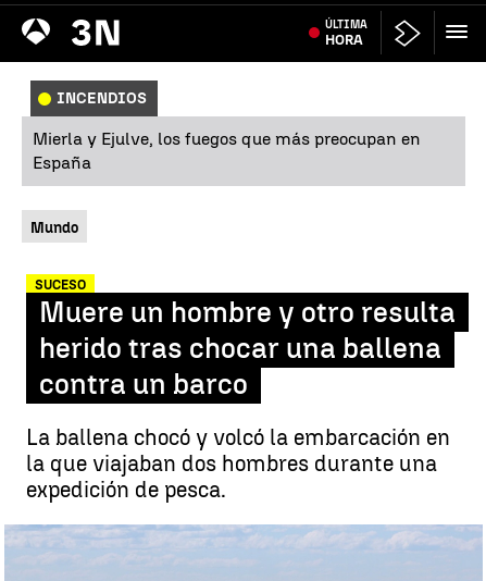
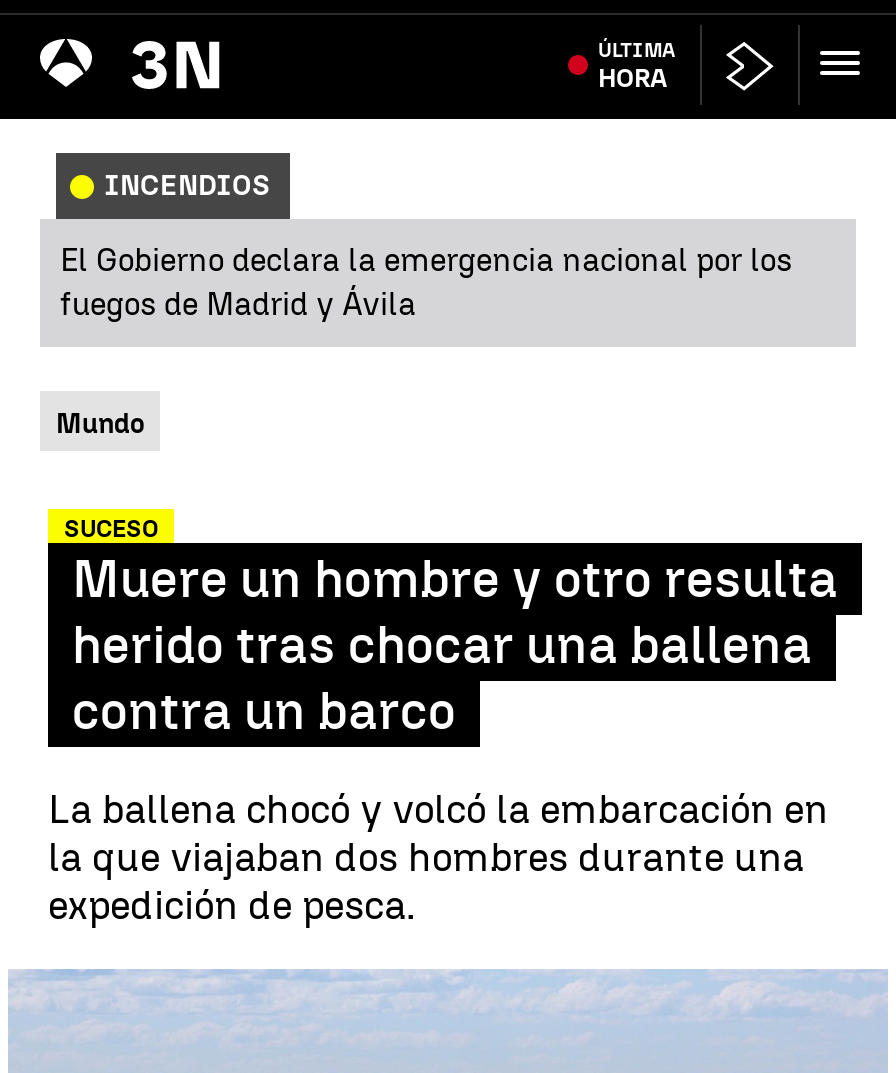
- Mierla y Ejulve, los fuegos que más preocupan en
- España
+ El Gobierno declara la emergencia nacional por los
+ fuegos de Madrid y Ávila
